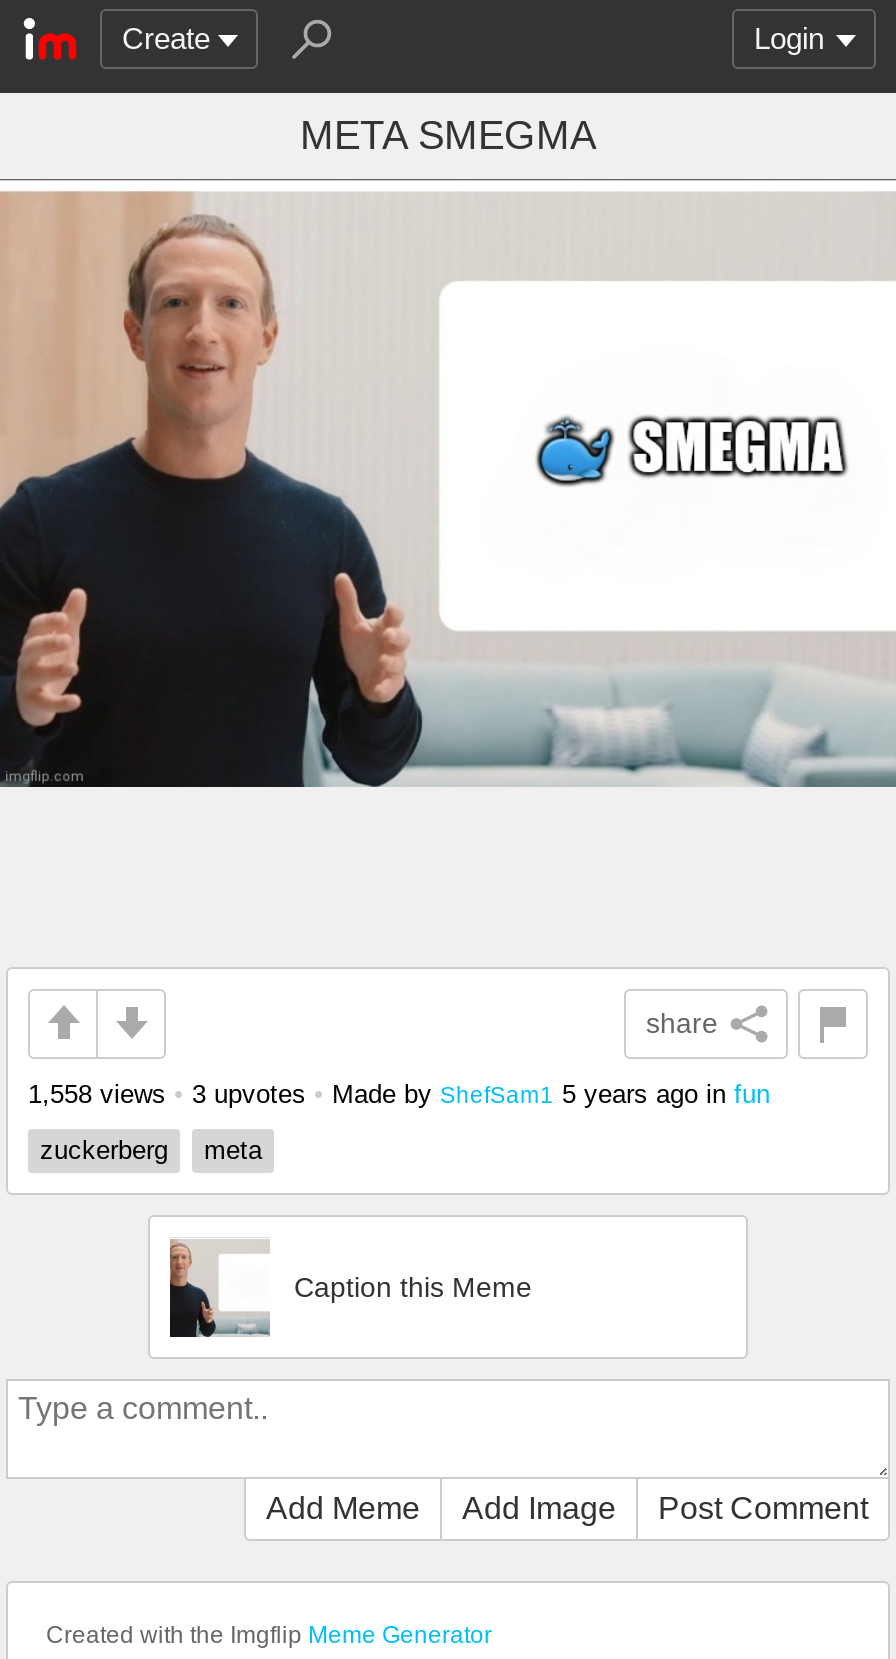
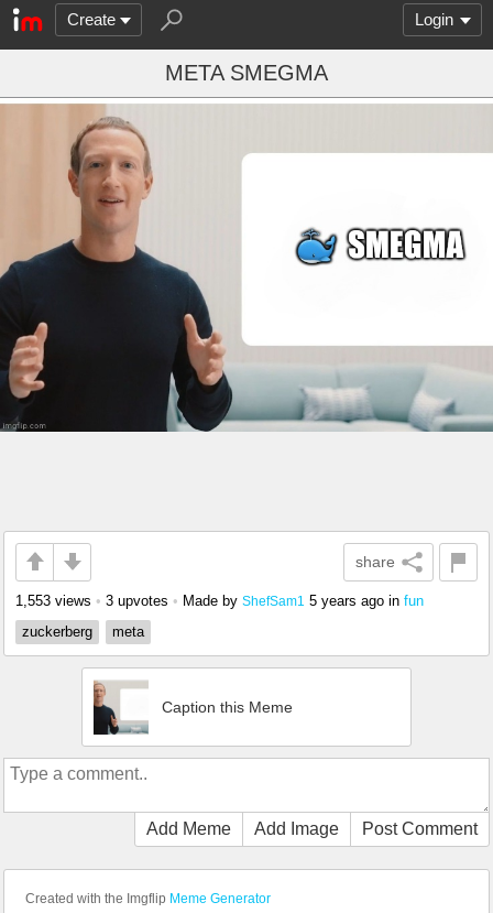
- 1,558 views • 3 upvotes • Made by ShefSam1 5 years ago in fun
+ 1,553 views • 3 upvotes • Made by ShefSam1 5 years ago in fun
